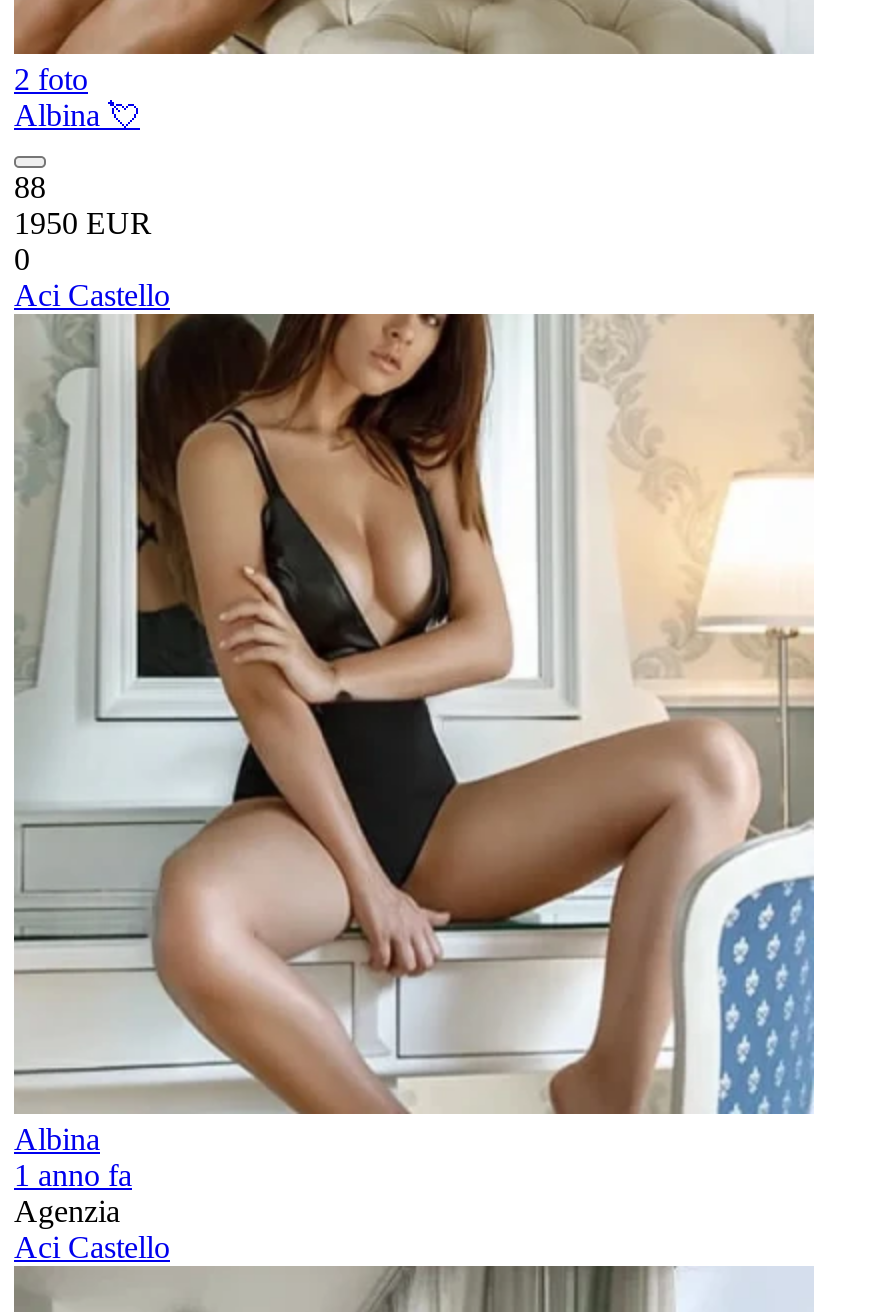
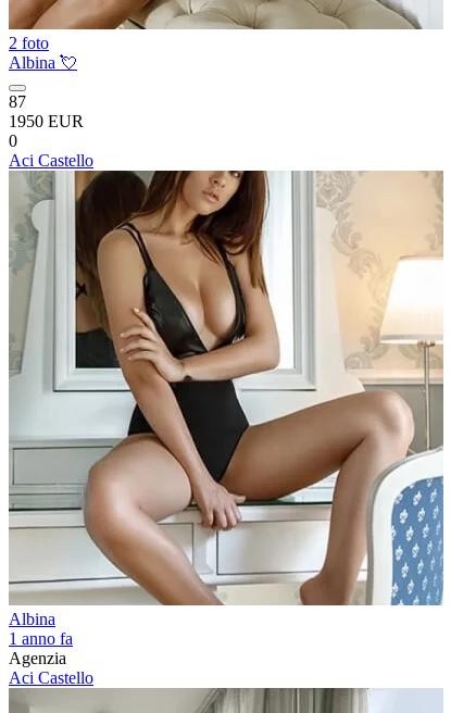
- 88
+ 87
